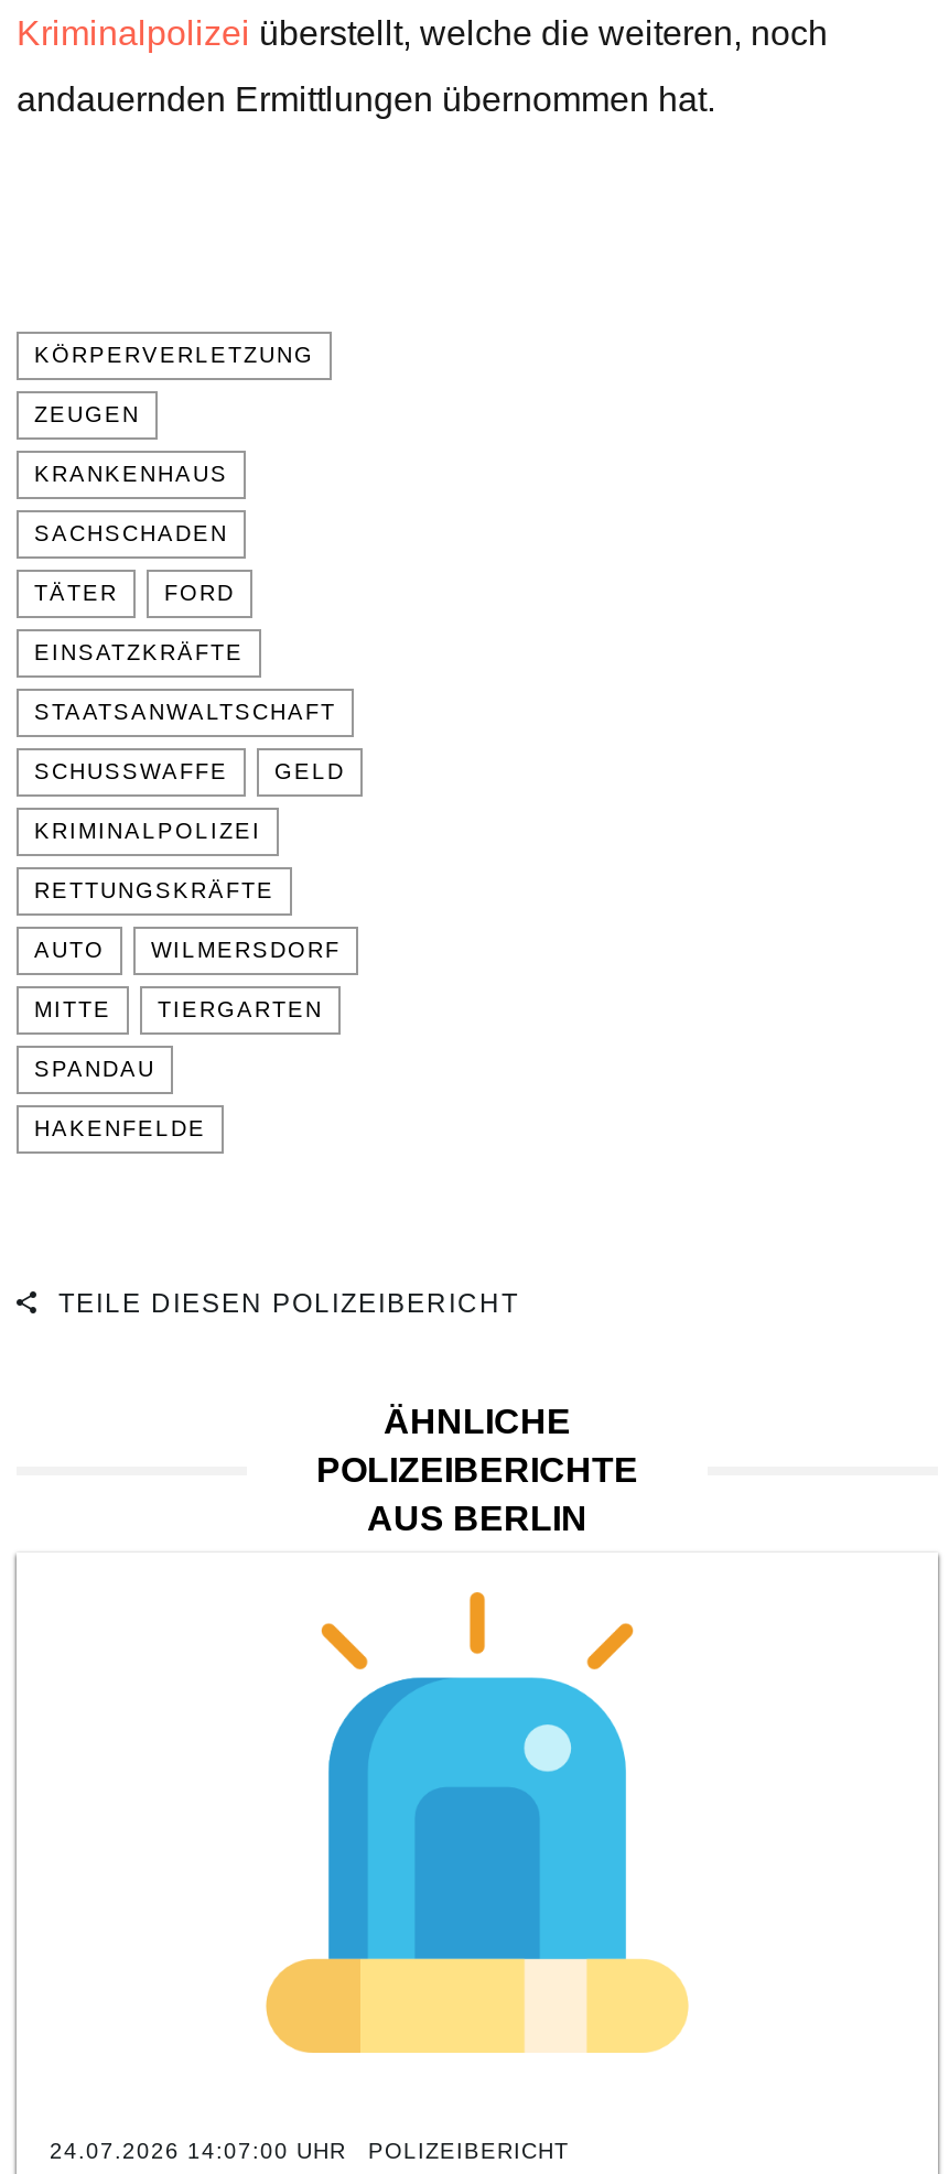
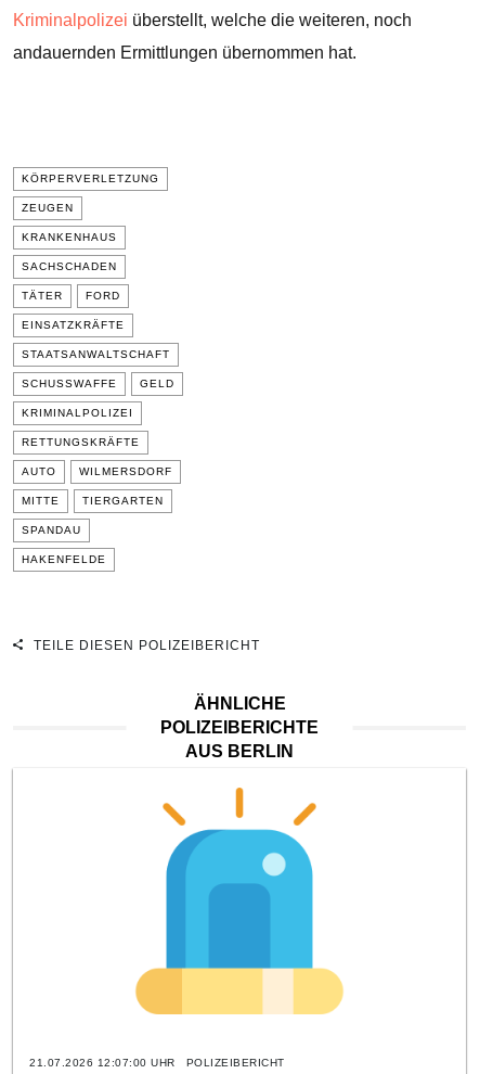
- 24.07.2026 14:07:00 UHR POLIZEIBERICHT
+ 21.07.2026 12:07:00 UHR POLIZEIBERICHT
